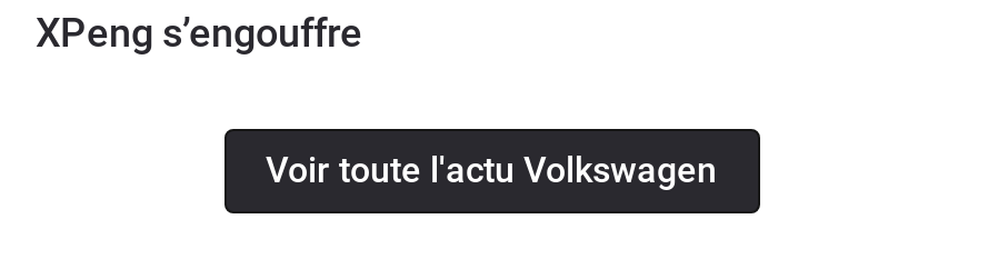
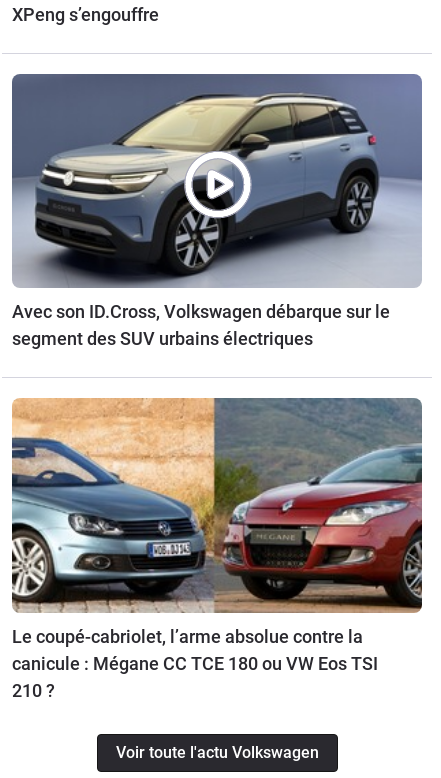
+ [image]
+ Avec son ID.Cross, Volkswagen débarque sur le
+ segment des SUV urbains électriques

+ [image]
+ Le coupé-cabriolet, l’arme absolue contre la
+ canicule : Mégane CC TCE 180 ou VW Eos TSI
+ 210 ?
